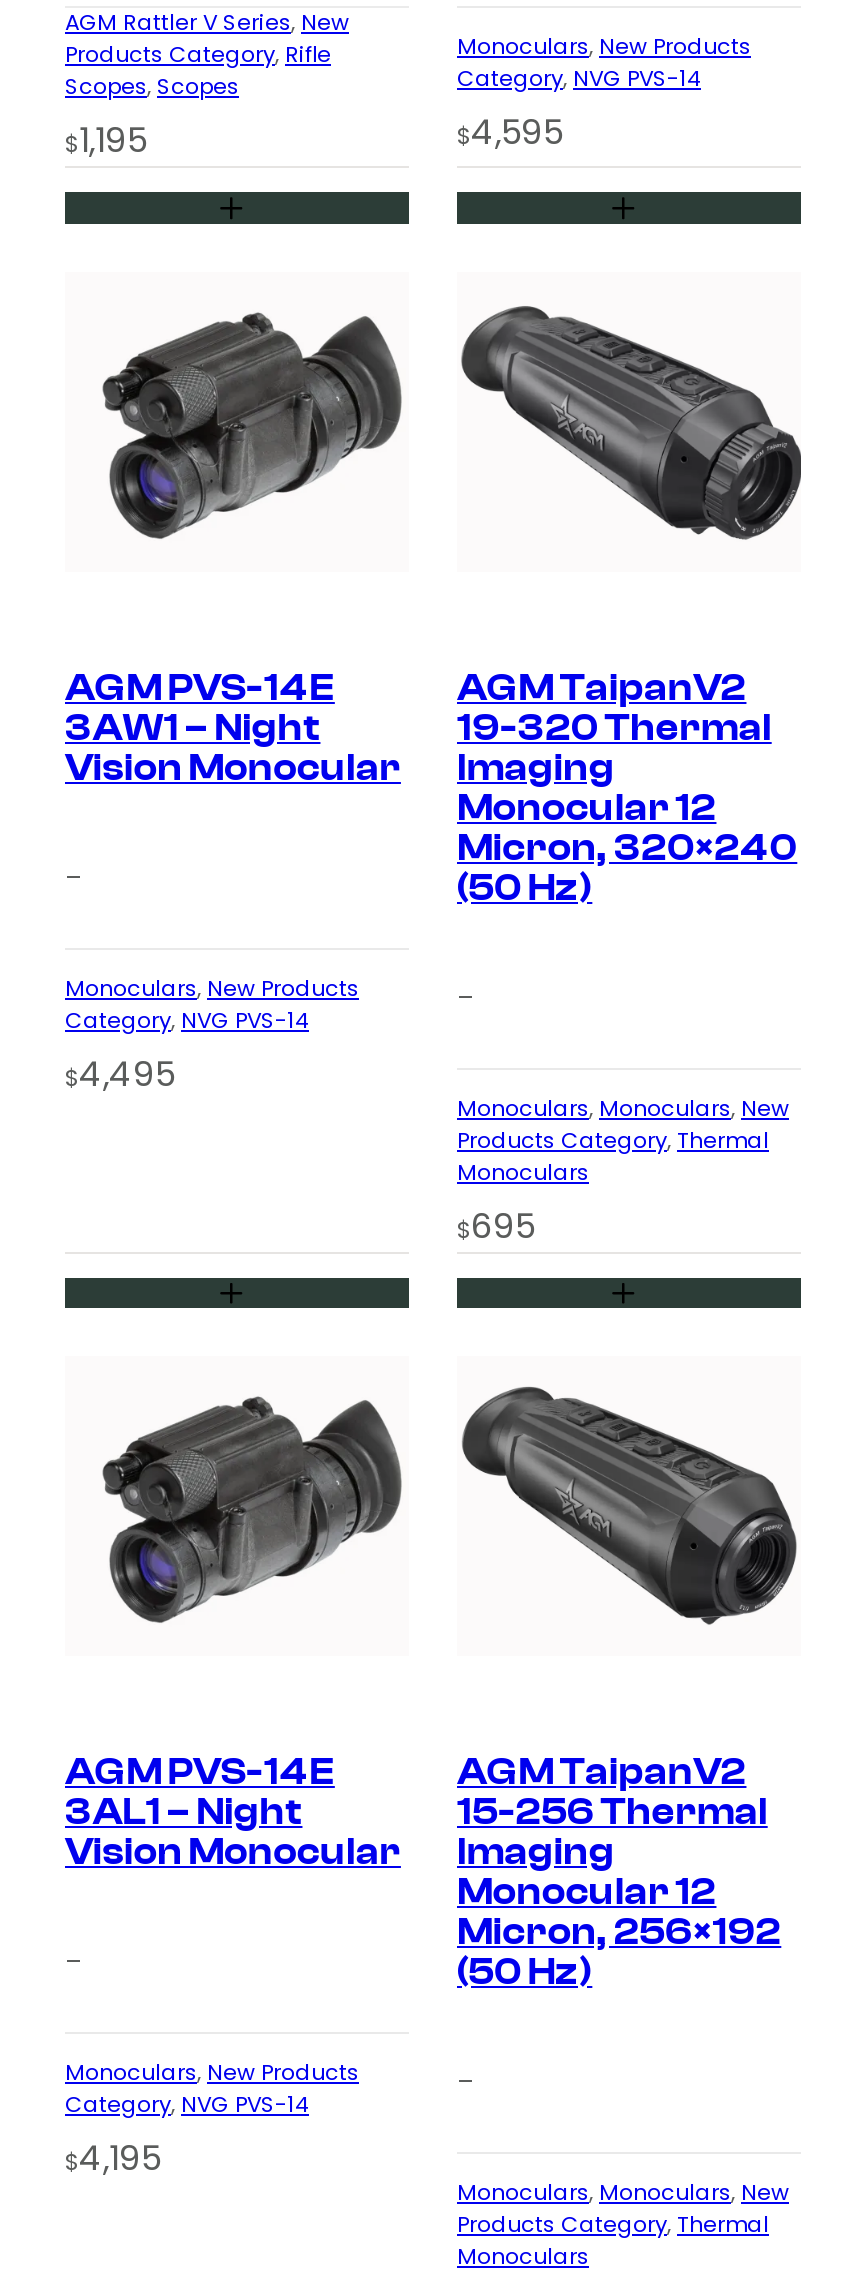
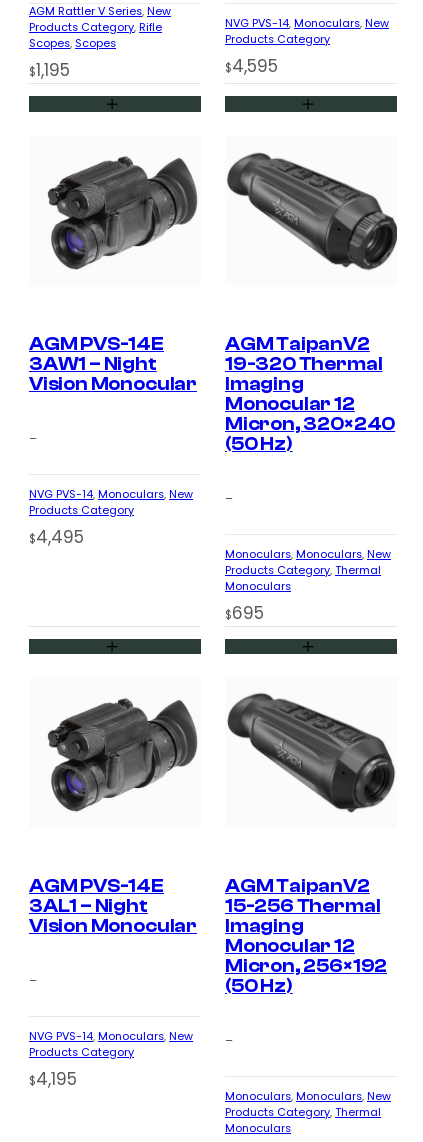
- Monoculars, New Products
- Category, NVG PVS-14
+ NVG PVS-14, Monoculars, New
+ Products Category

- Monoculars, New Products
- Category, NVG PVS-14
+ NVG PVS-14, Monoculars, New
+ Products Category

- Monoculars, New Products
- Category, NVG PVS-14
+ NVG PVS-14, Monoculars, New
+ Products Category
